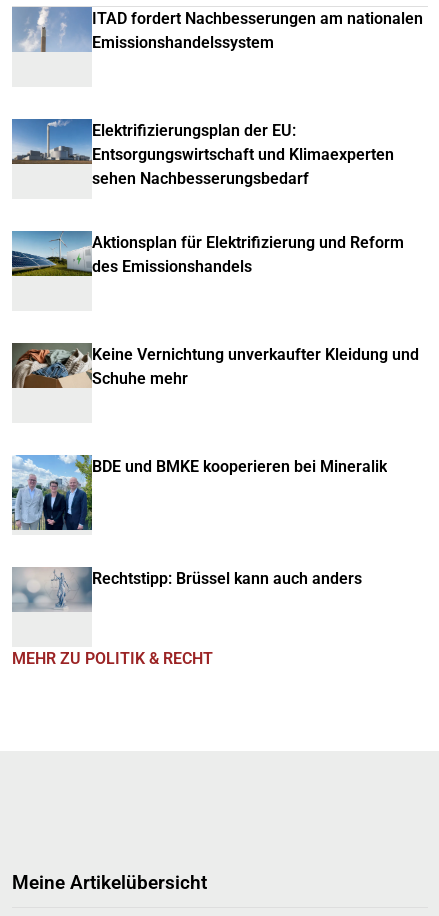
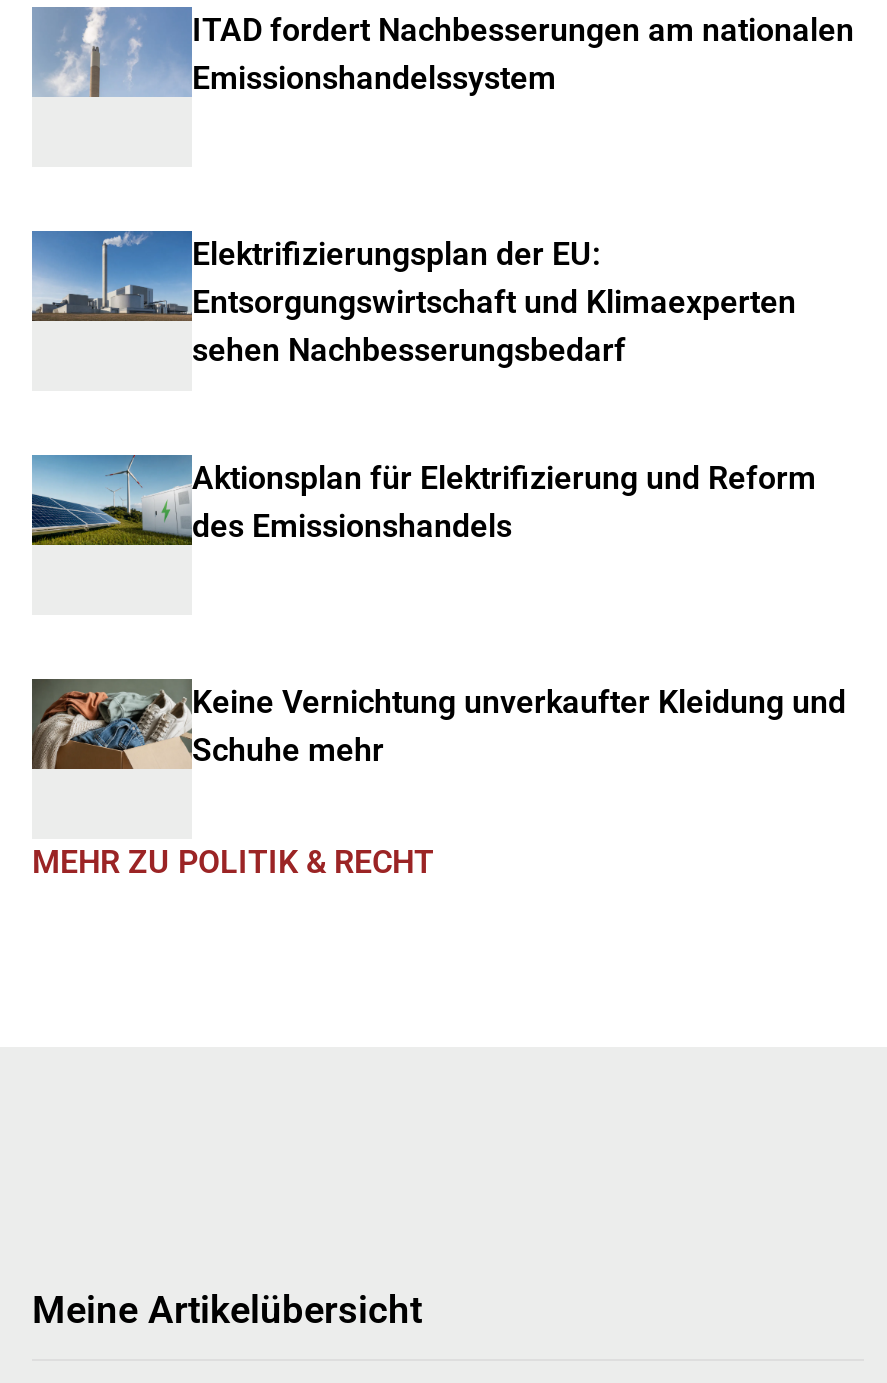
- [image]
- BDE und BMKE kooperieren bei Mineralik

- [image]
- Rechtstipp: Brüssel kann auch anders
